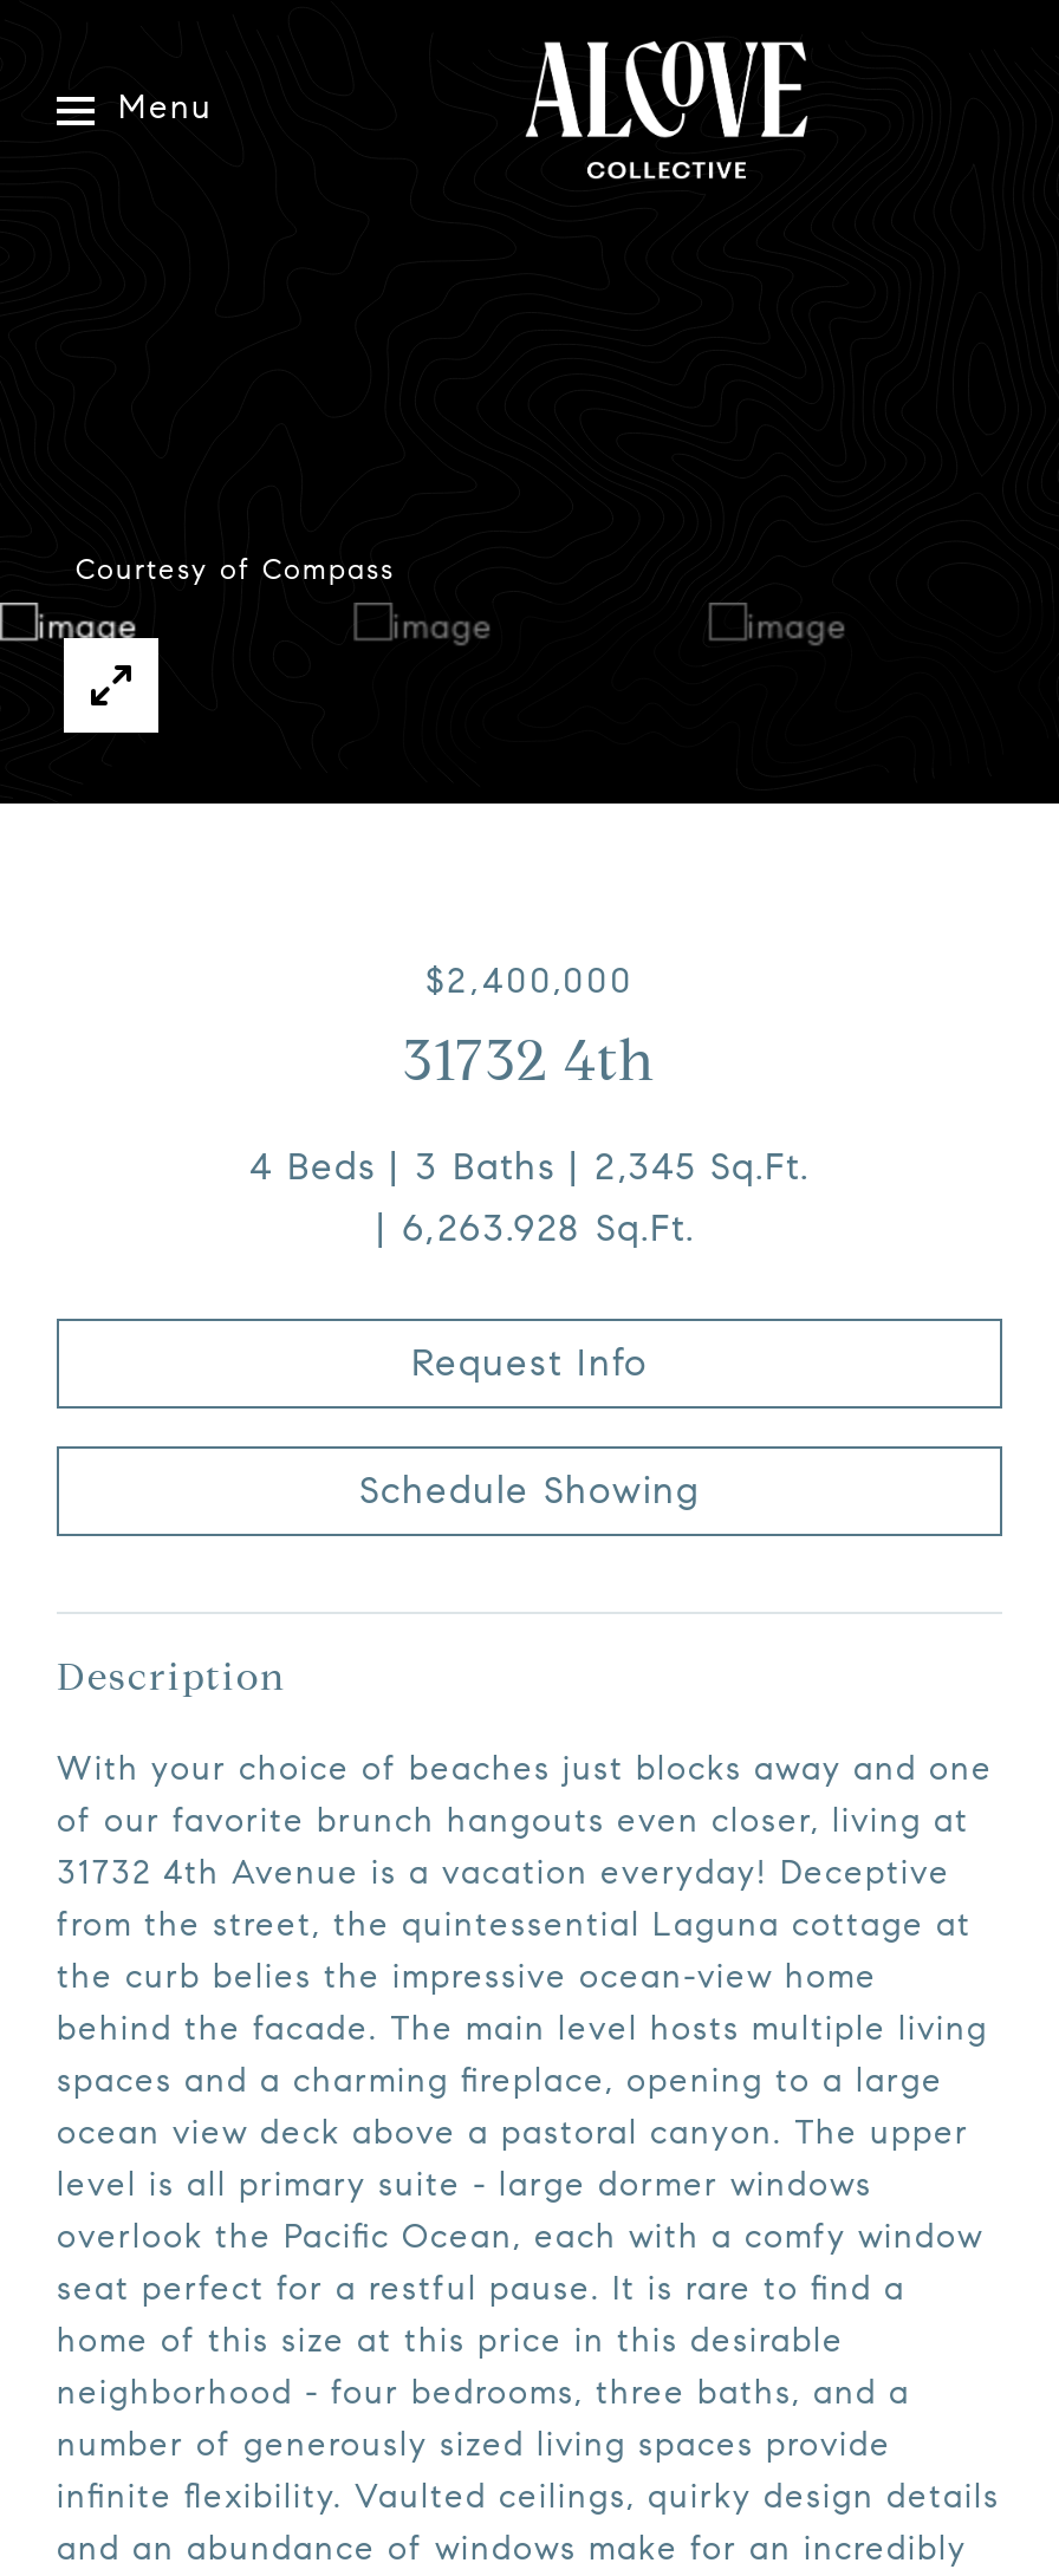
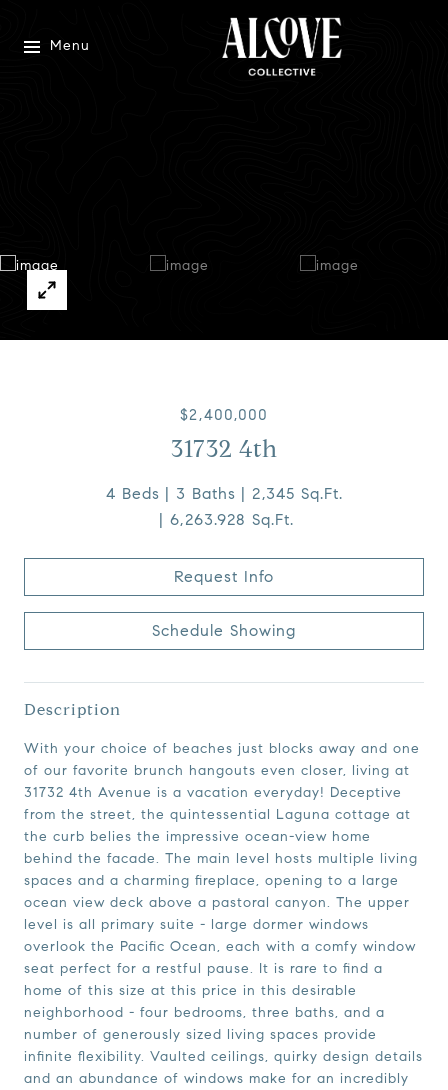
- Courtesy of Compass
